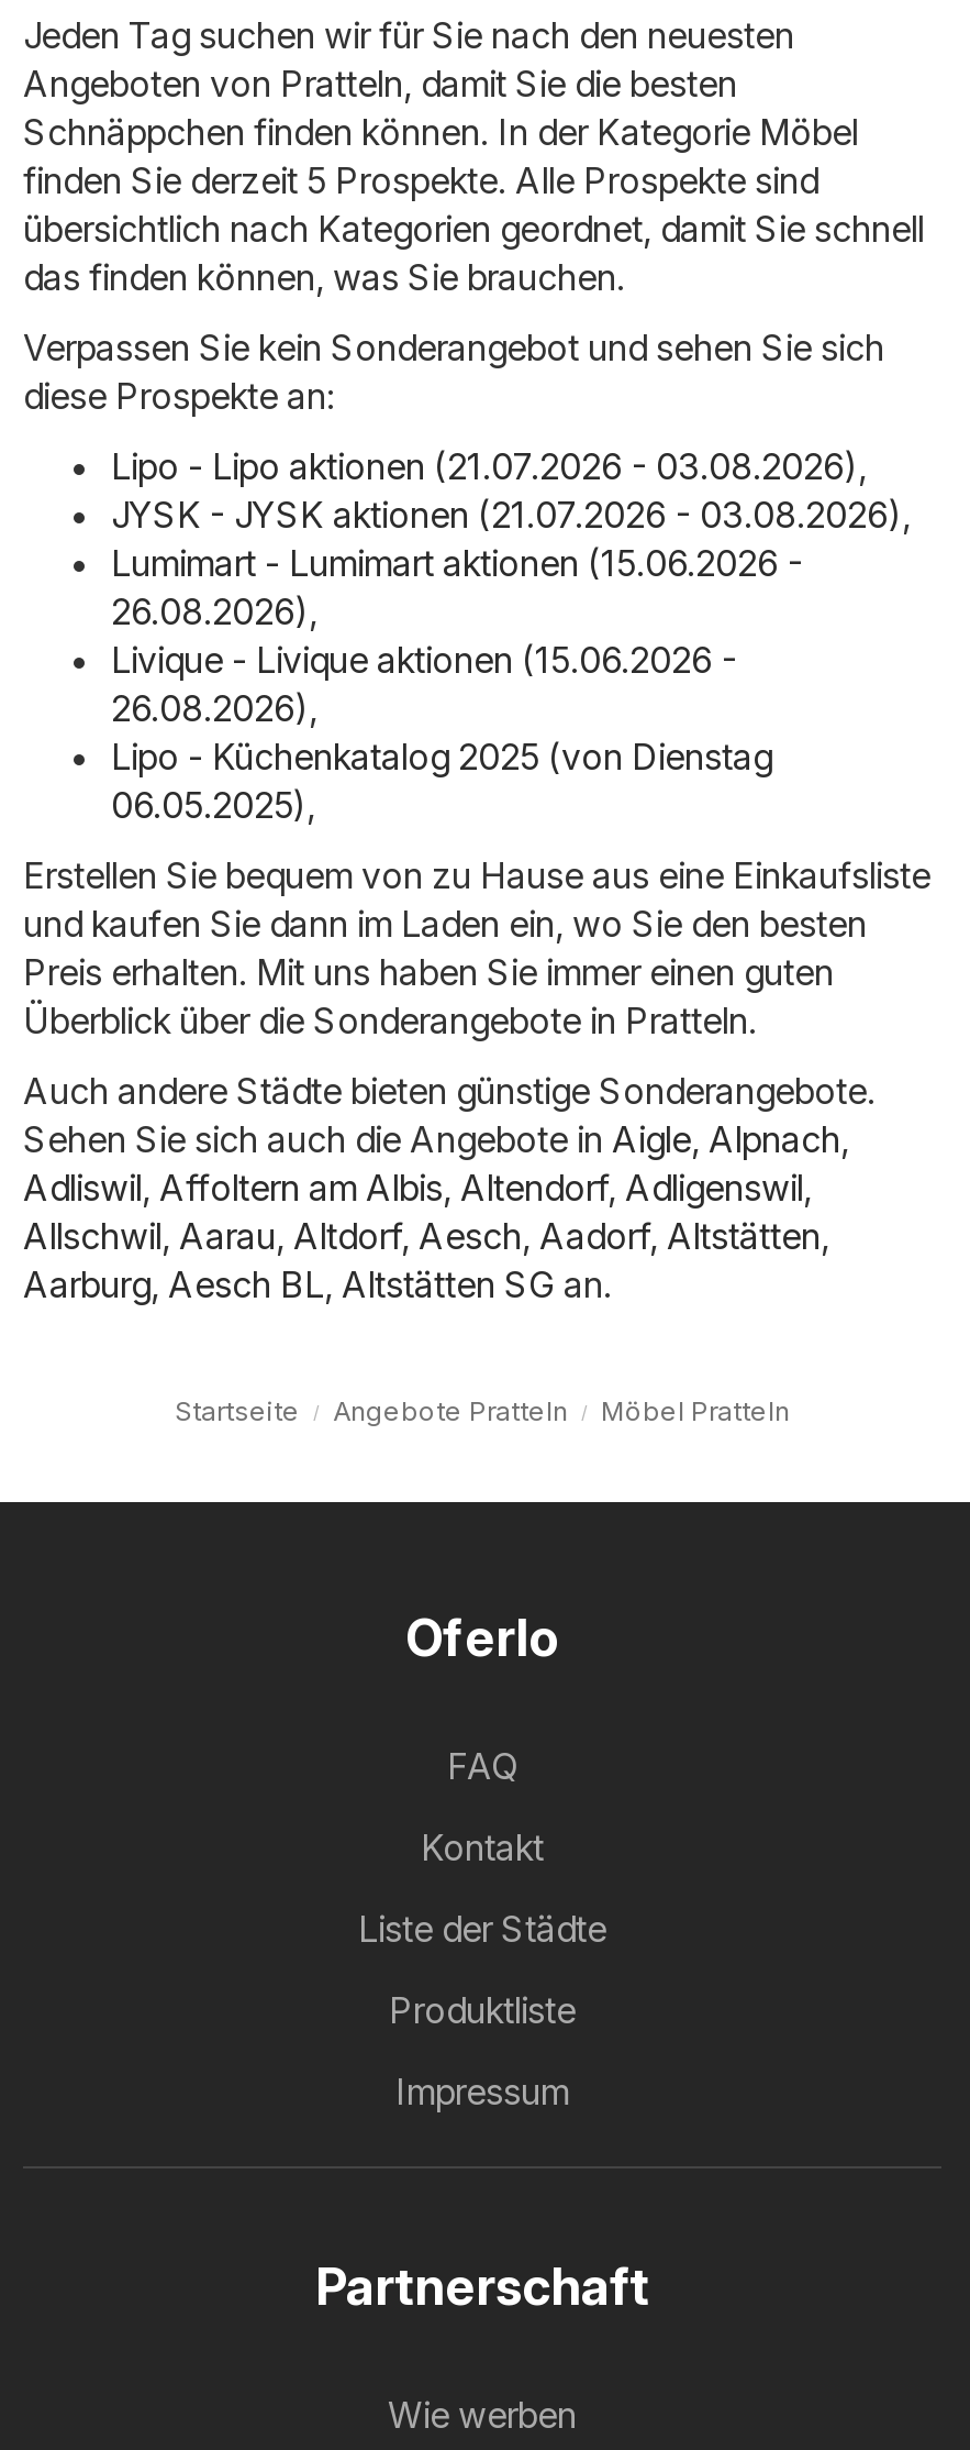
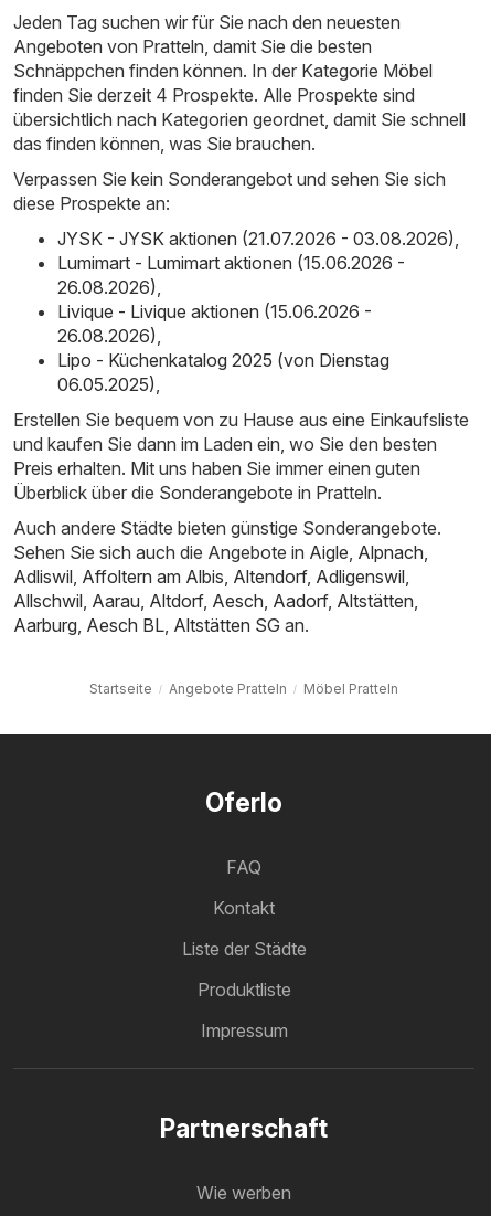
- finden Sie derzeit 5 Prospekte. Alle Prospekte sind
+ finden Sie derzeit 4 Prospekte. Alle Prospekte sind

- Lipo - Lipo aktionen (21.07.2026 - 03.08.2026),
